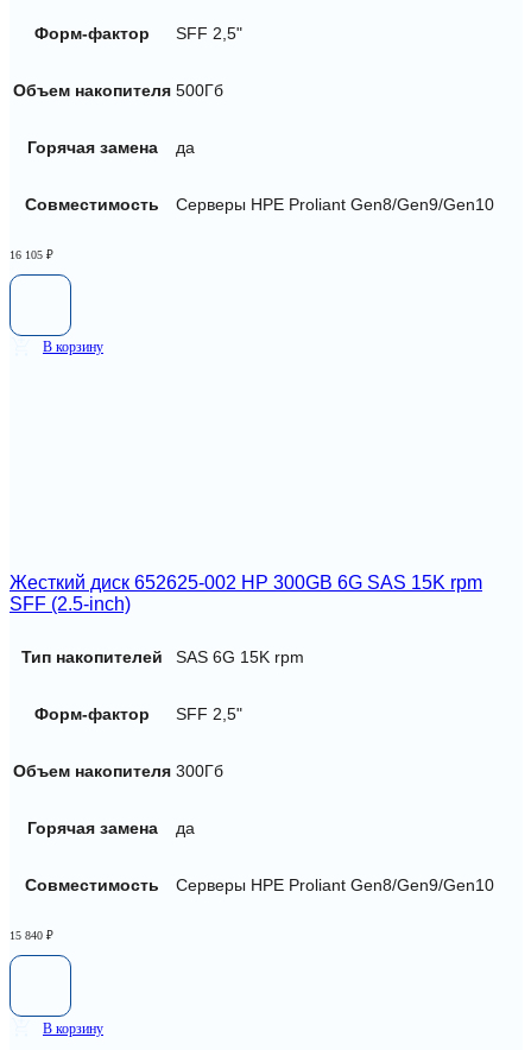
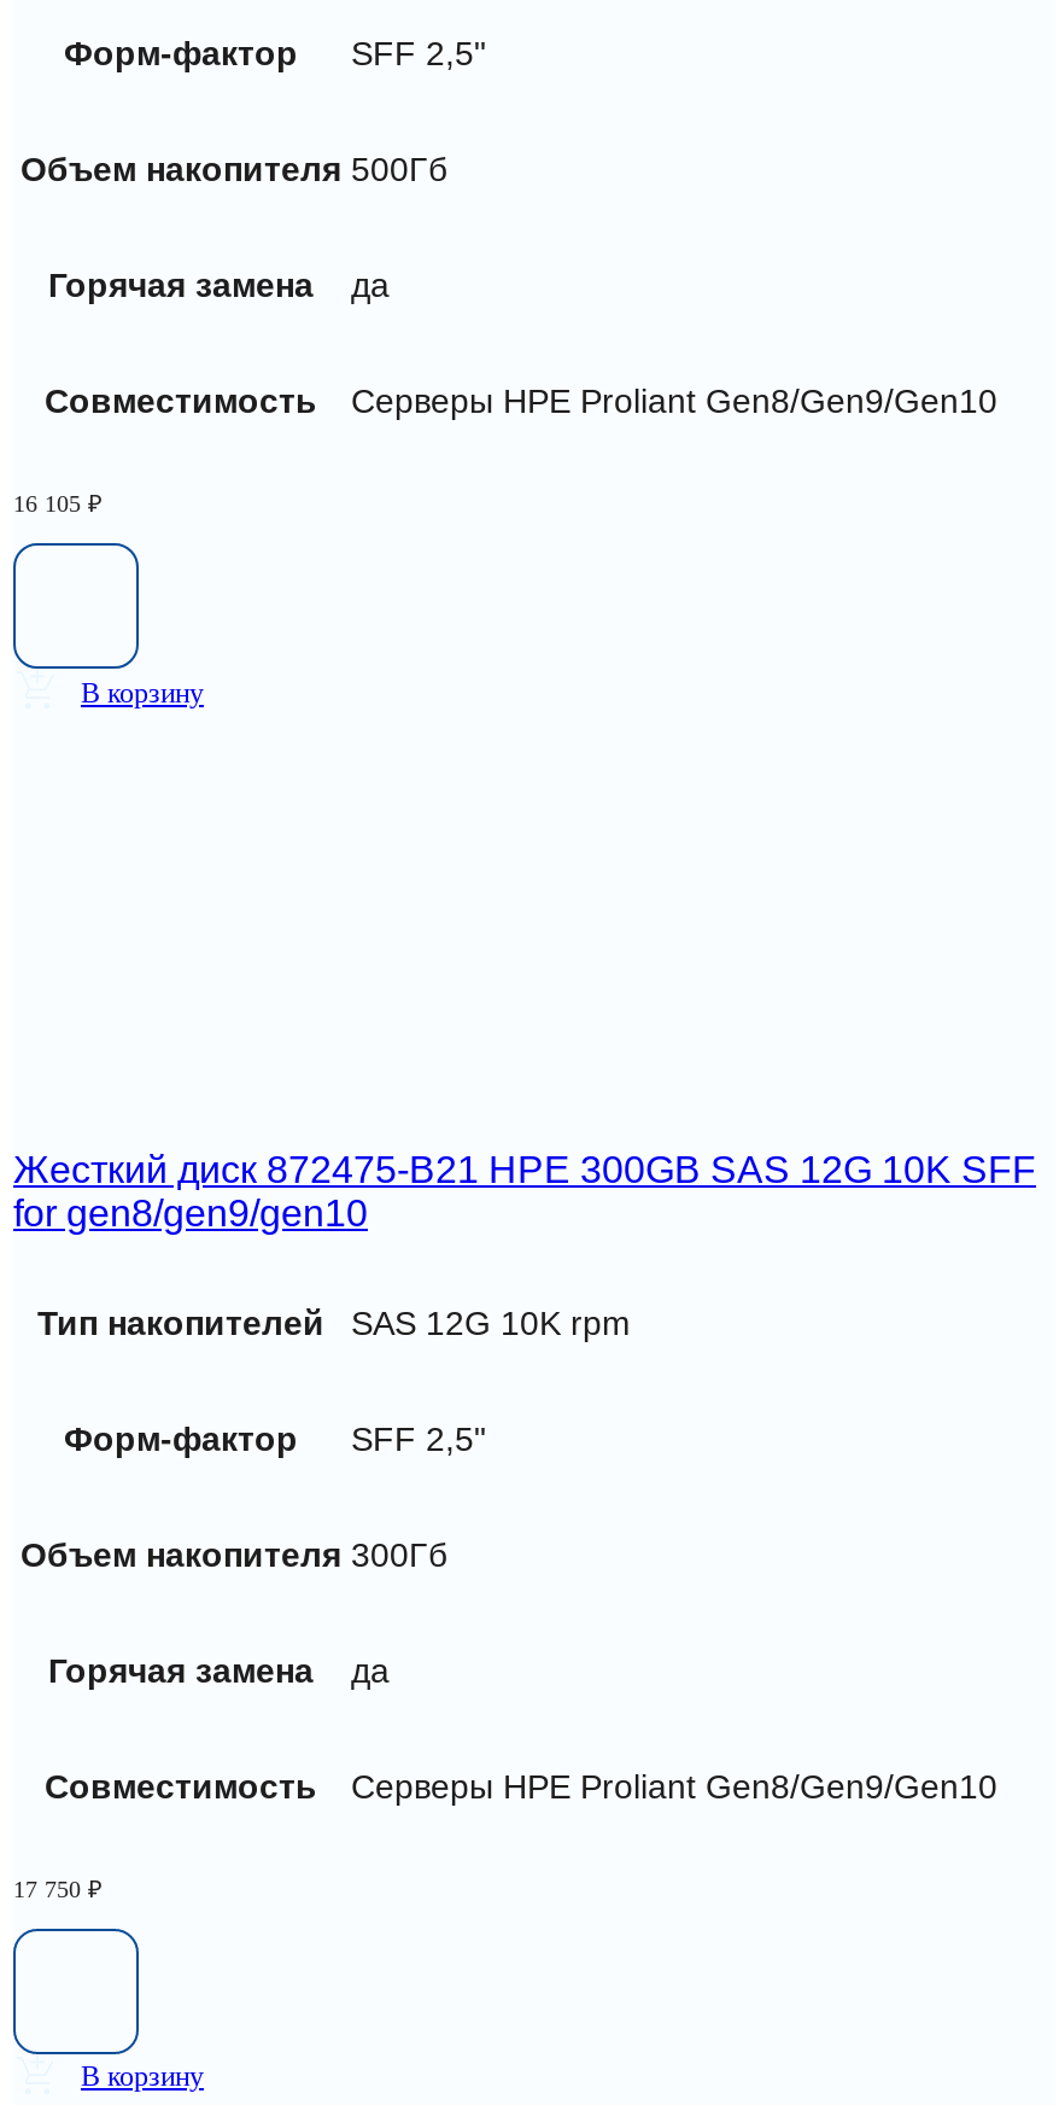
- Жесткий диск 652625-002 HP 300GB 6G SAS 15K rpm
- SFF (2.5-inch)
+ Жесткий диск 872475-B21 HPE 300GB SAS 12G 10K SFF
+ for gen8/gen9/gen10

- Тип накопителей SAS 6G 15K rpm
+ Тип накопителей SAS 12G 10K rpm

- 15 840 ₽
+ 17 750 ₽
